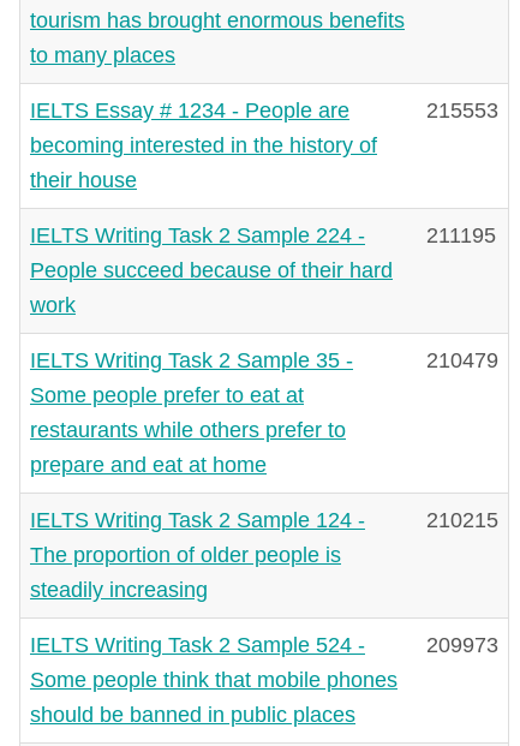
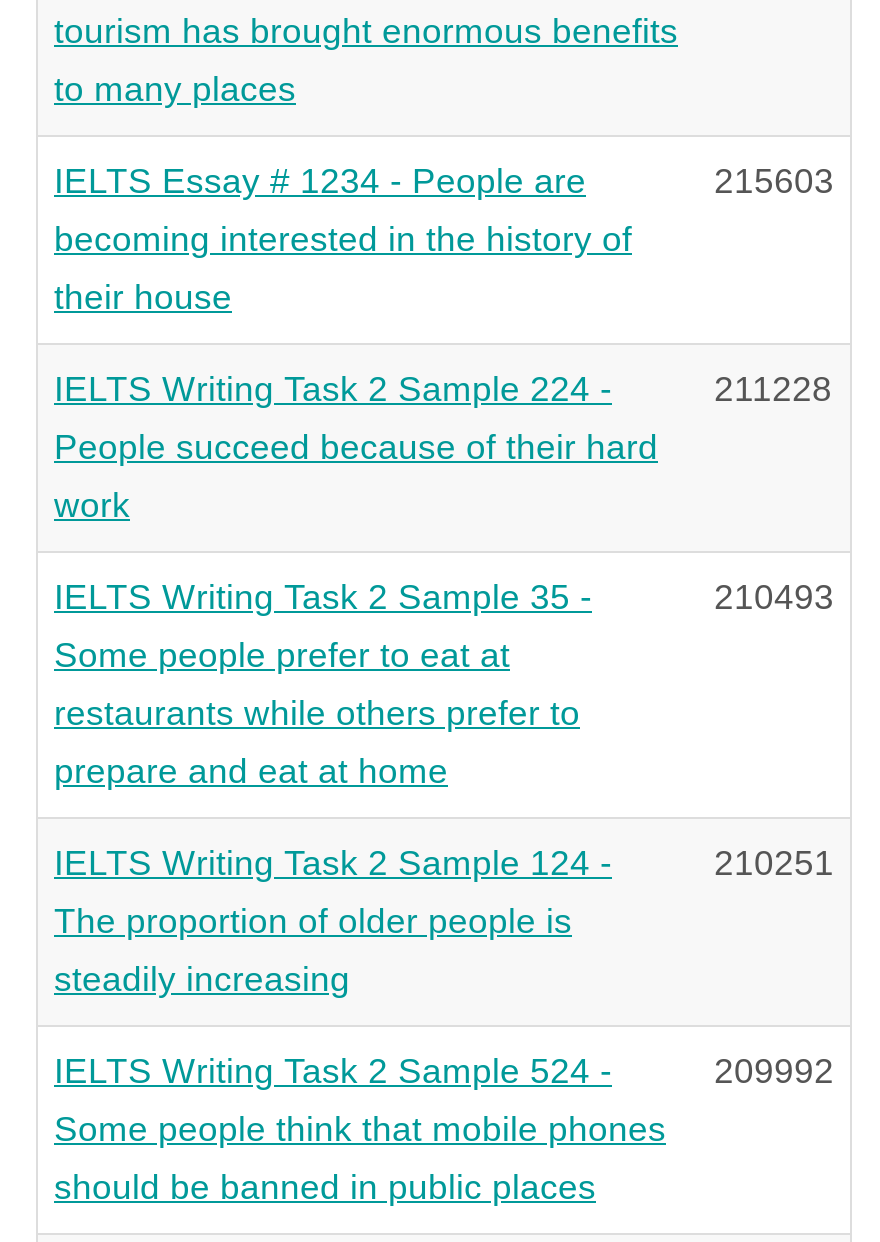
- 215553
+ 215603

- 211195
+ 211228

- 210479
+ 210493

- 210215
+ 210251

- 209973
+ 209992
